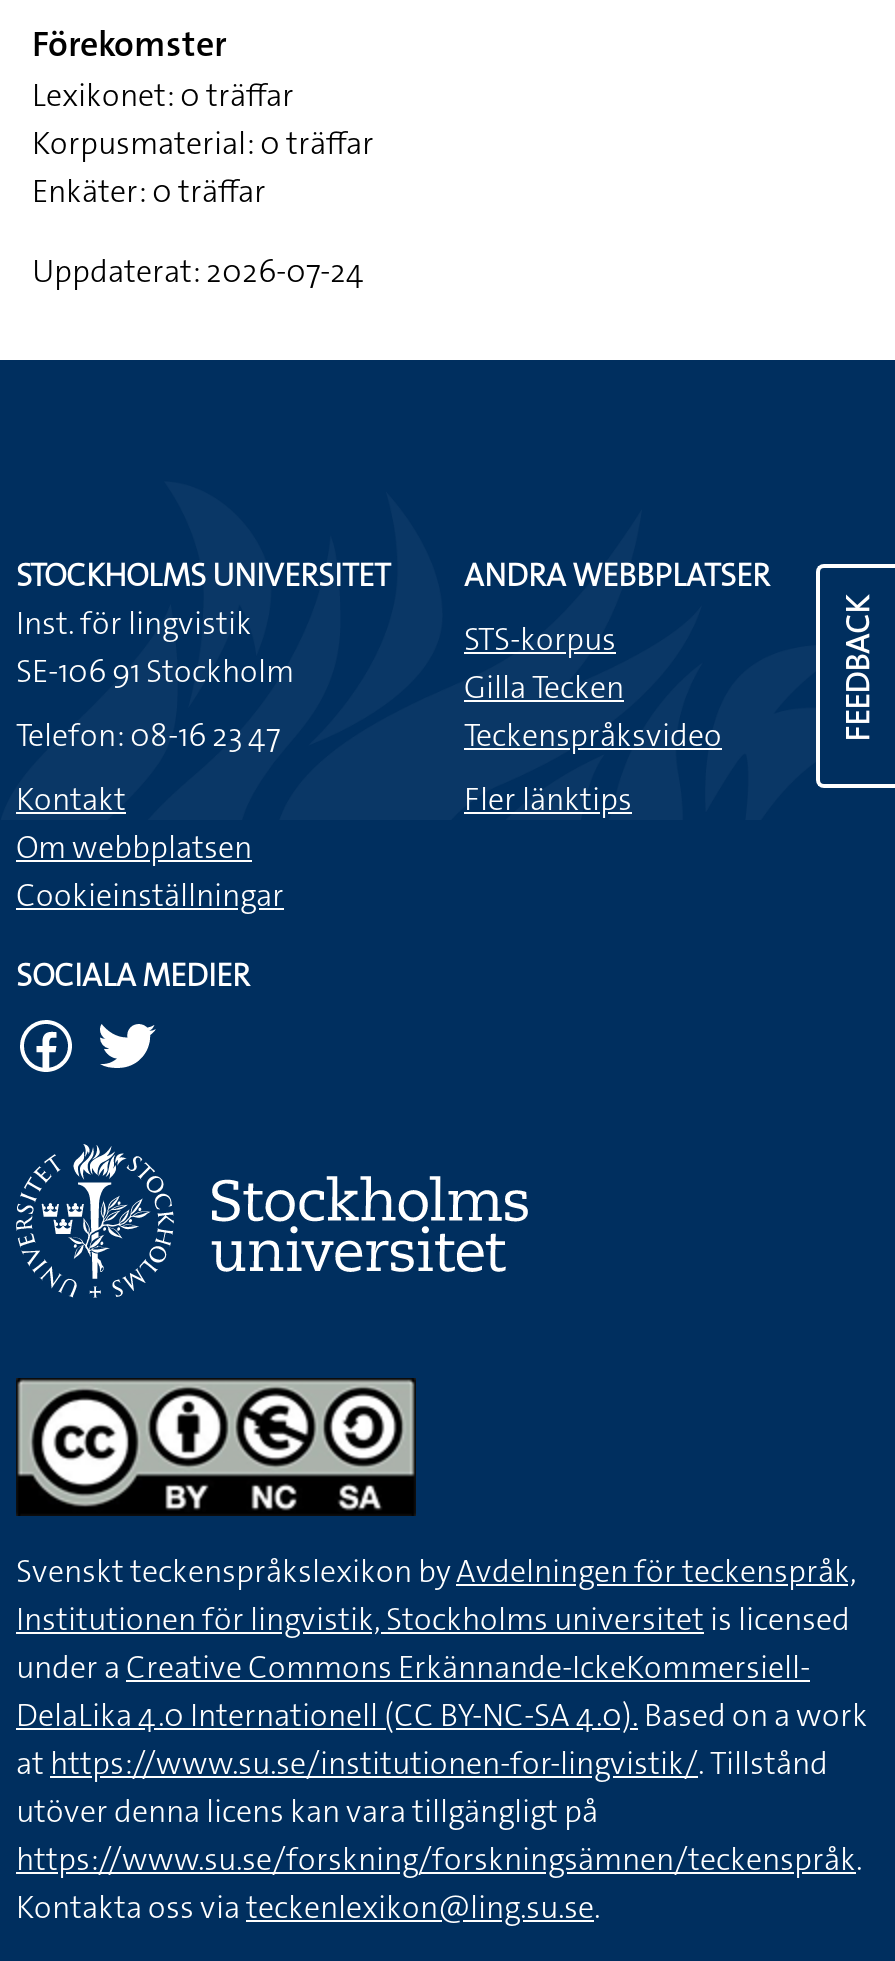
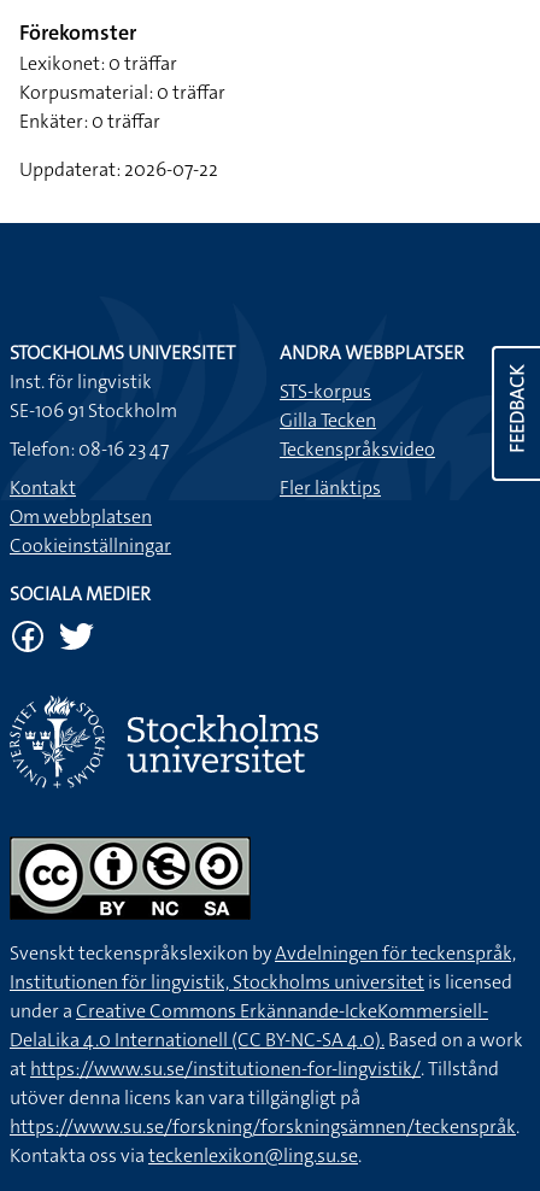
- Uppdaterat: 2026-07-24
+ Uppdaterat: 2026-07-22
